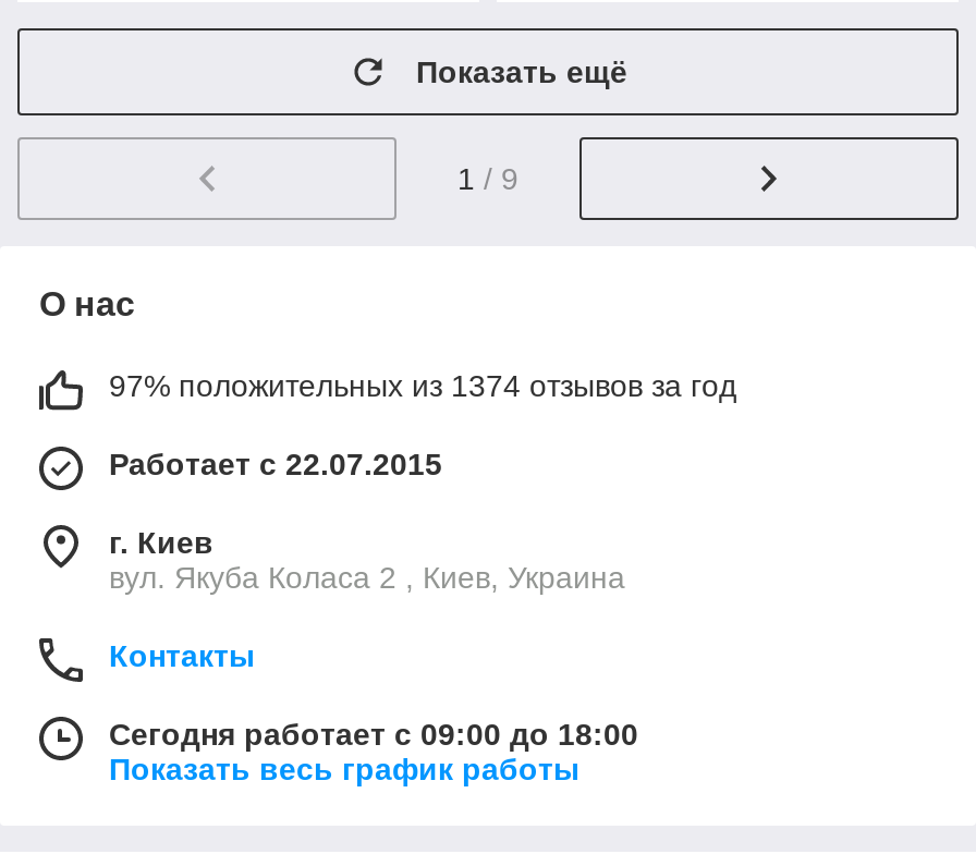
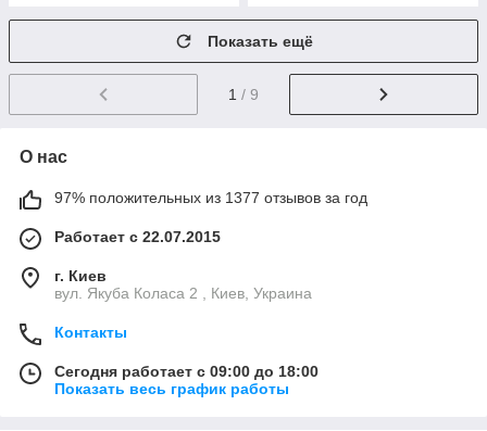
- 97% положительных из 1374 отзывов за год
+ 97% положительных из 1377 отзывов за год
